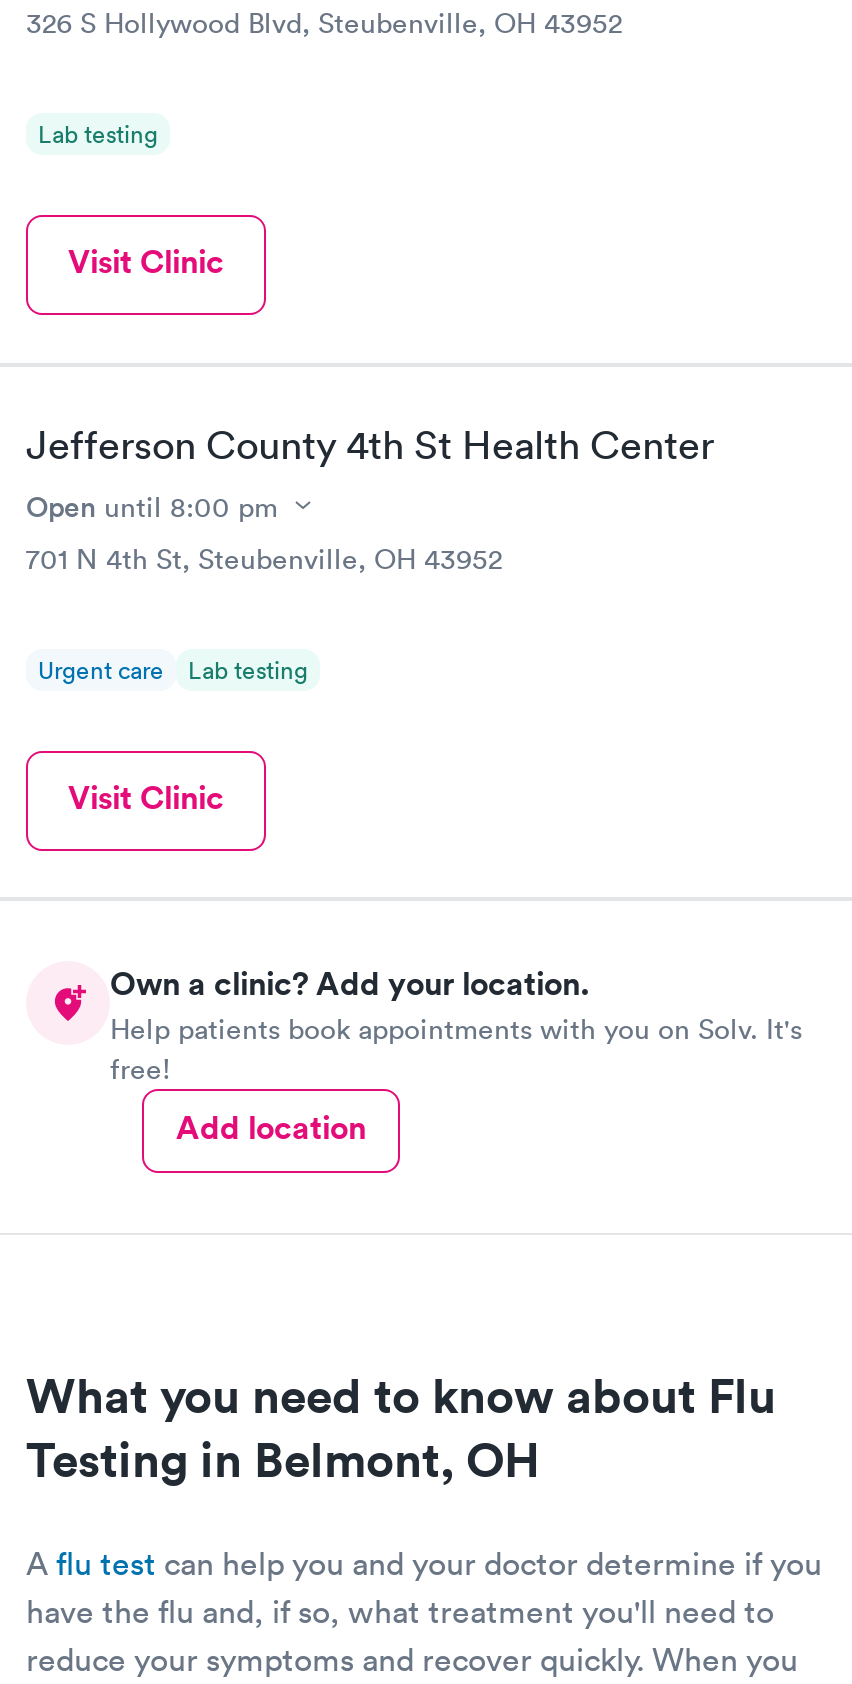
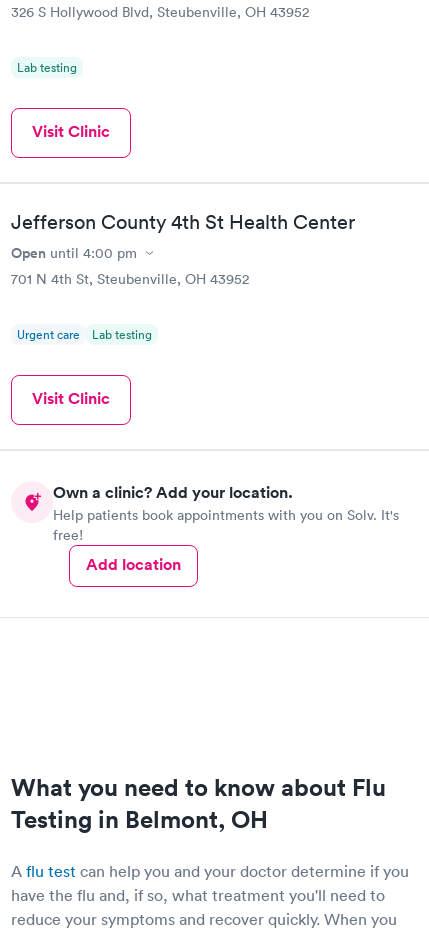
- Open until 8:00 pm
+ Open until 4:00 pm
